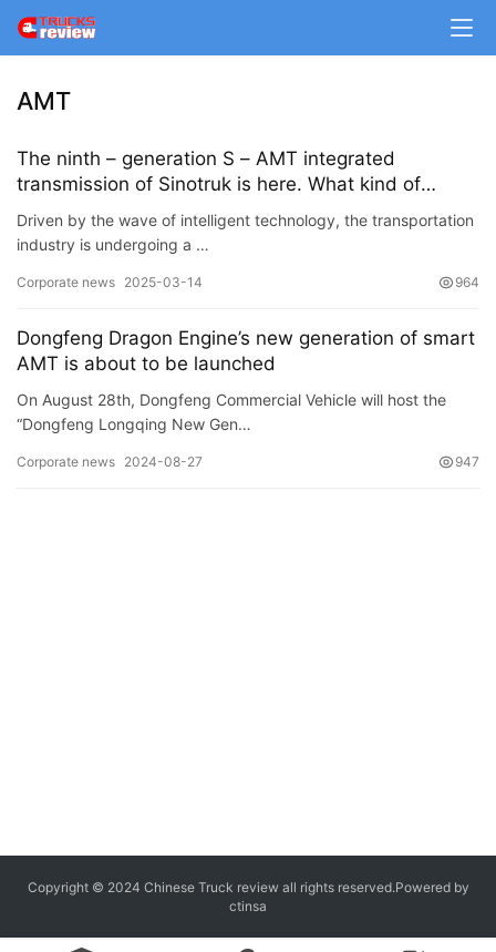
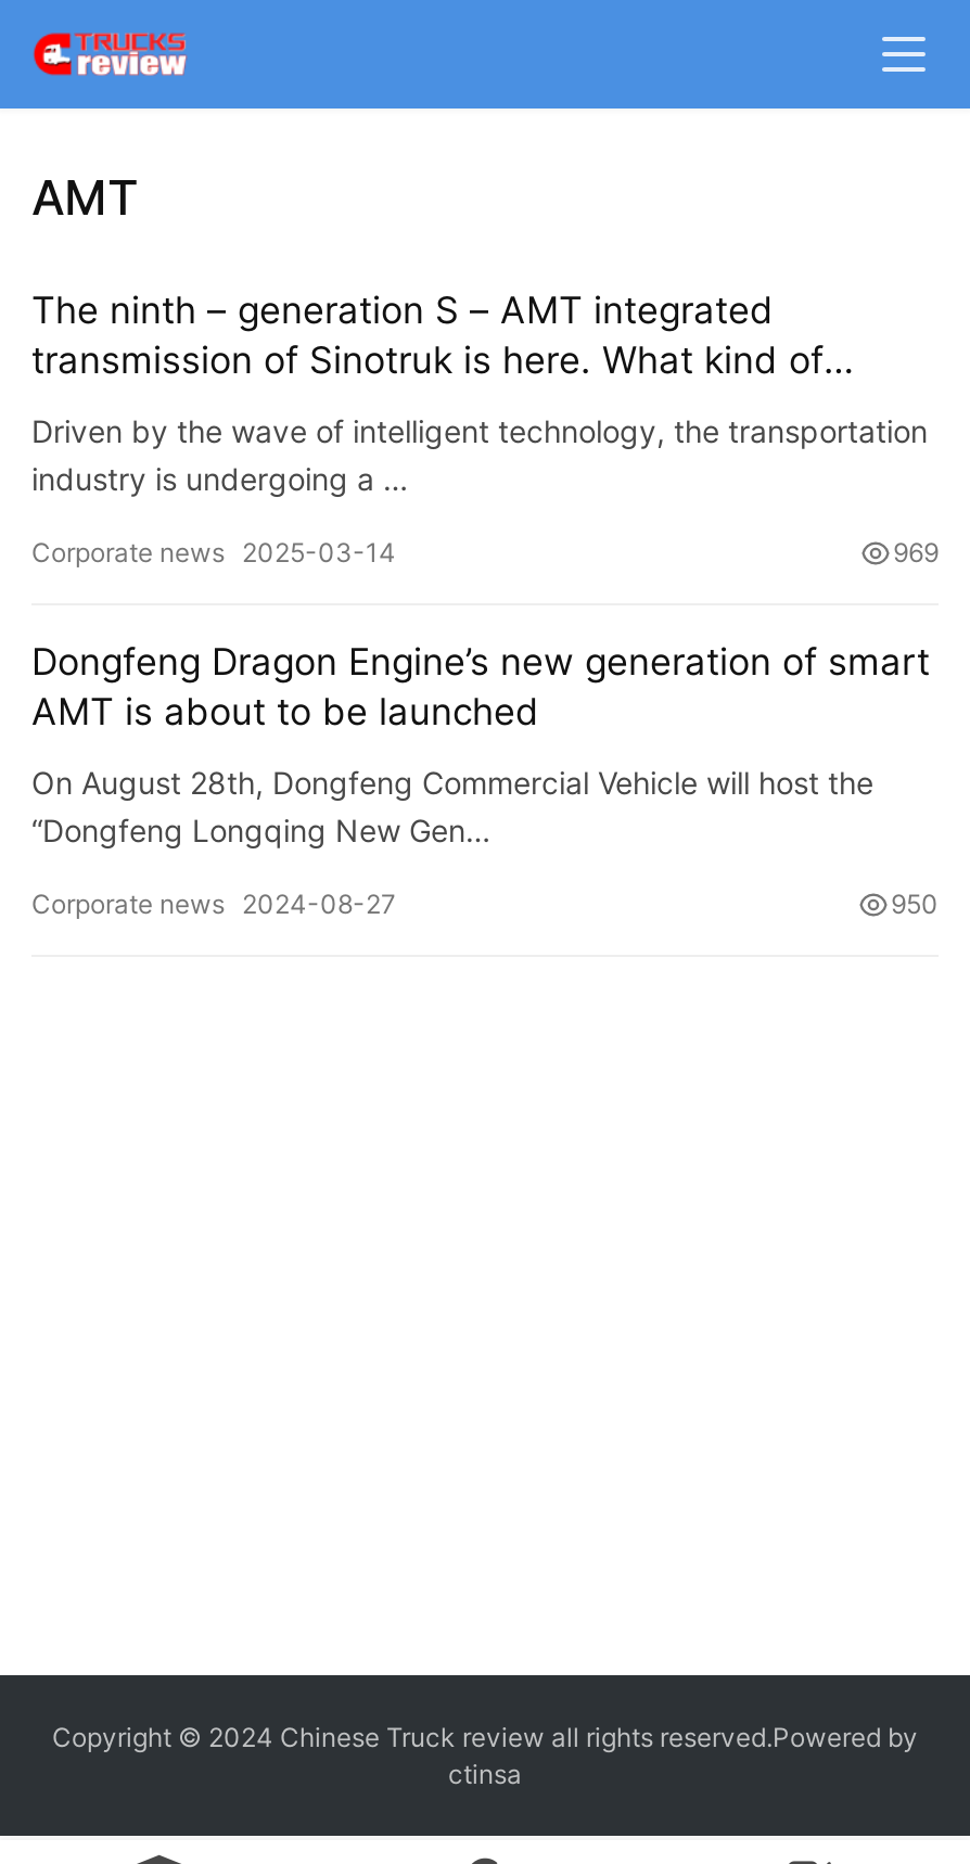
- 964
+ 969

- 947
+ 950
